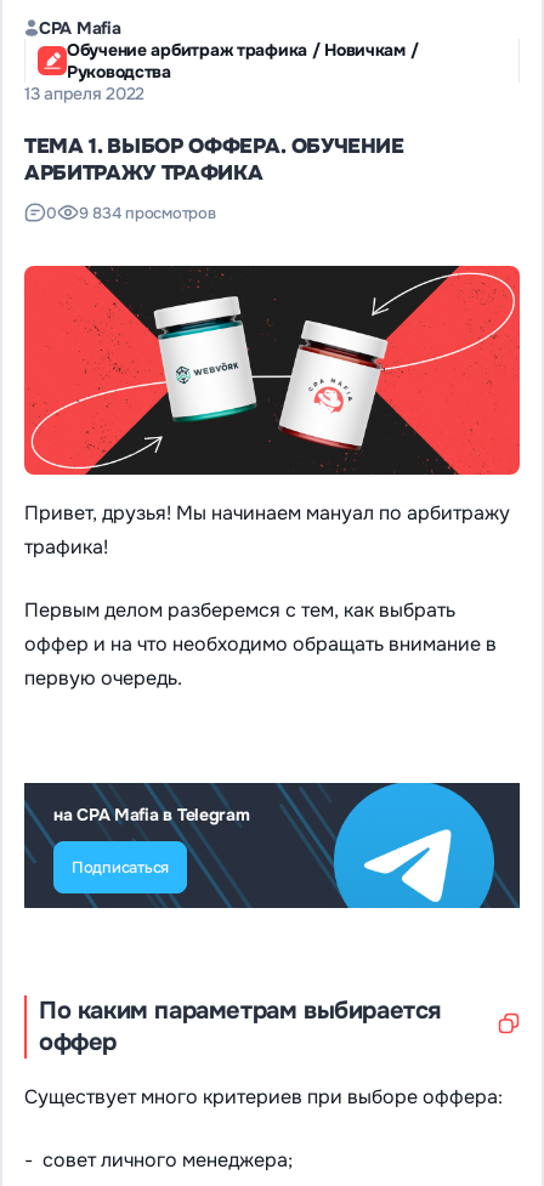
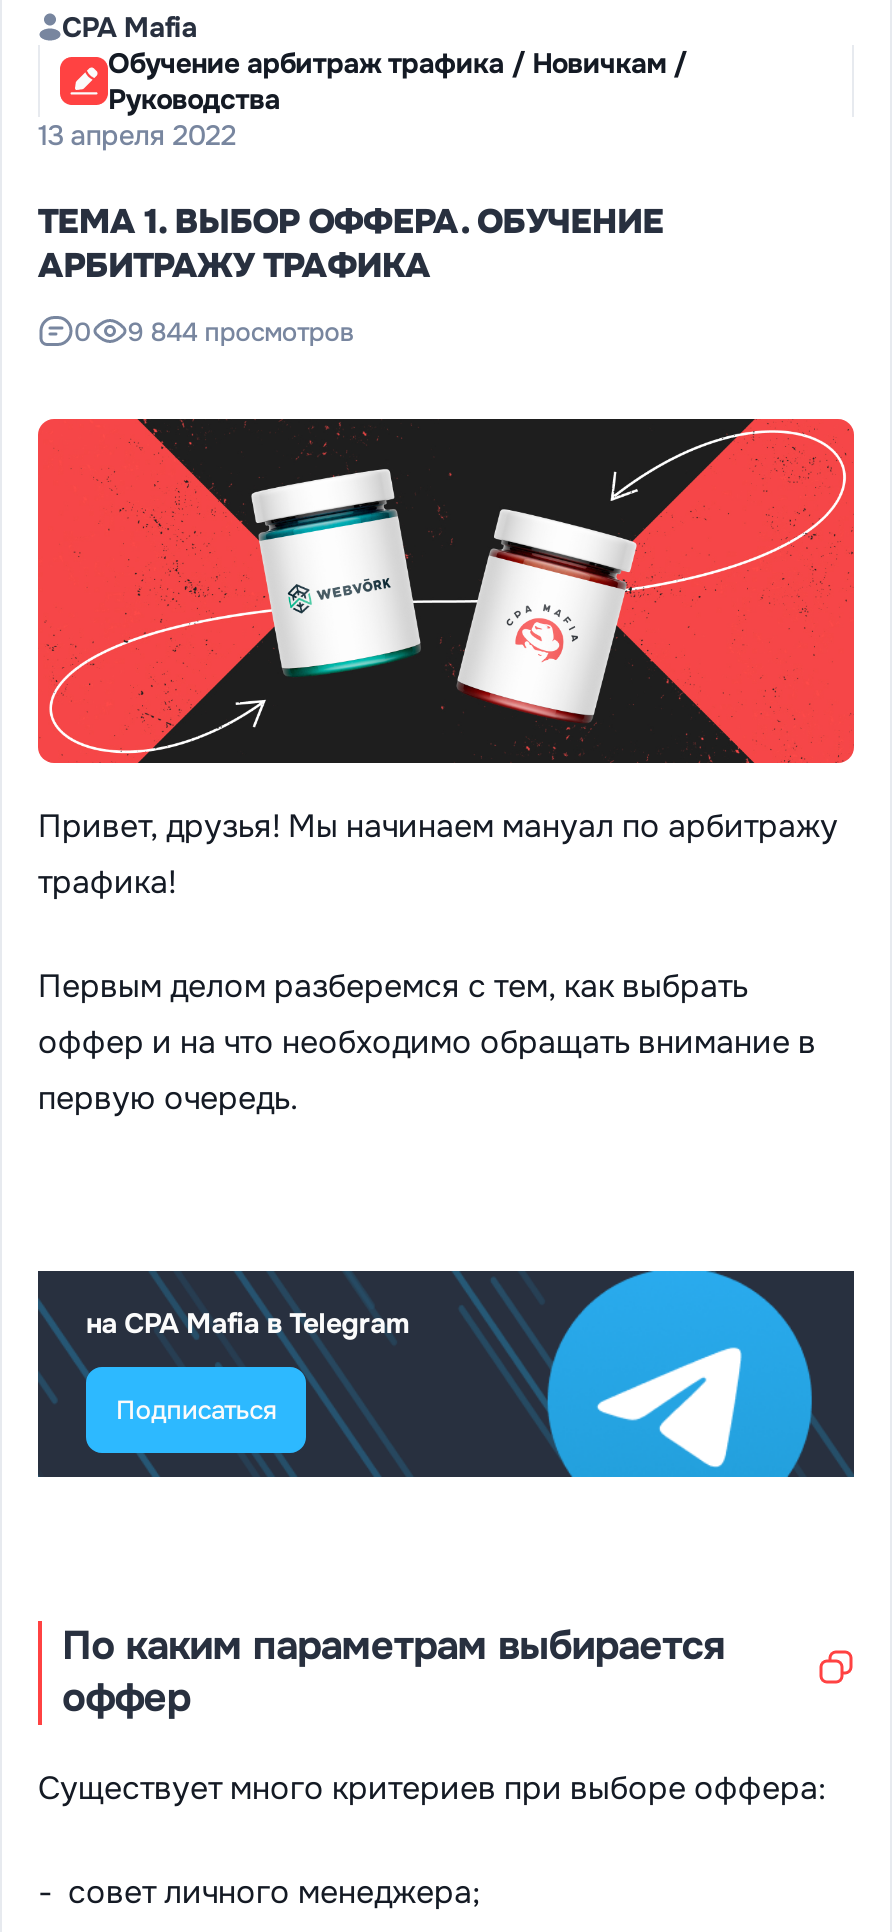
- 9 834 просмотров
+ 9 844 просмотров
